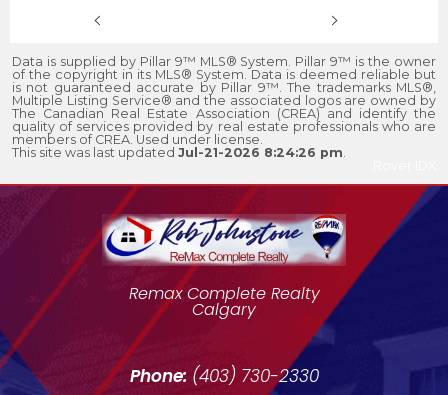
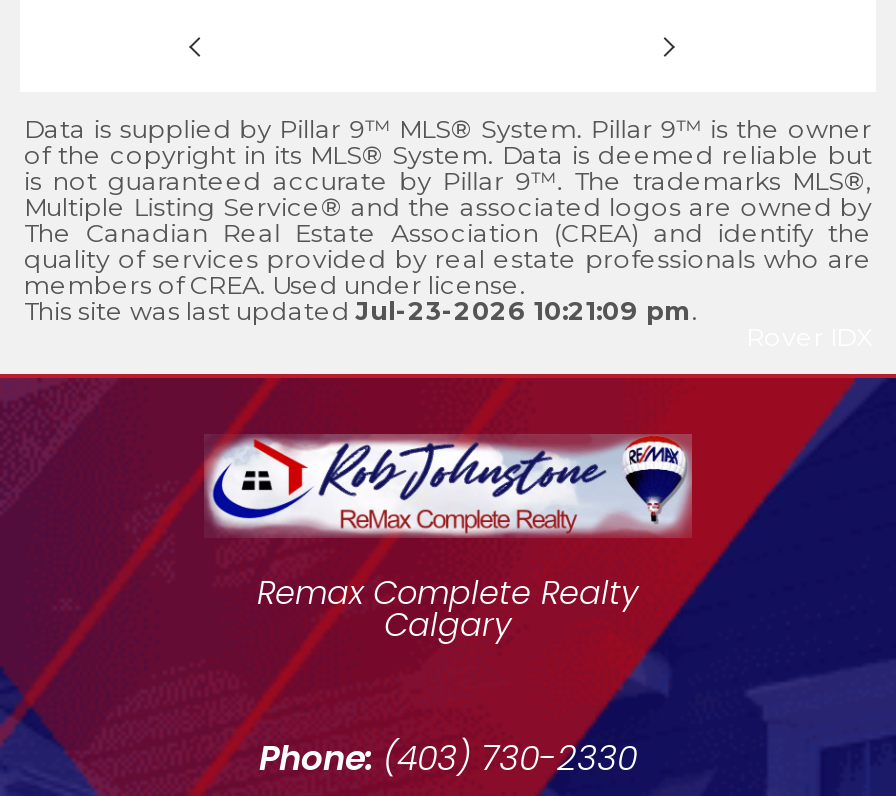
- This site was last updatedJul-21-2026 8:24:26 pm.
+ This site was last updatedJul-23-2026 10:21:09 pm.
